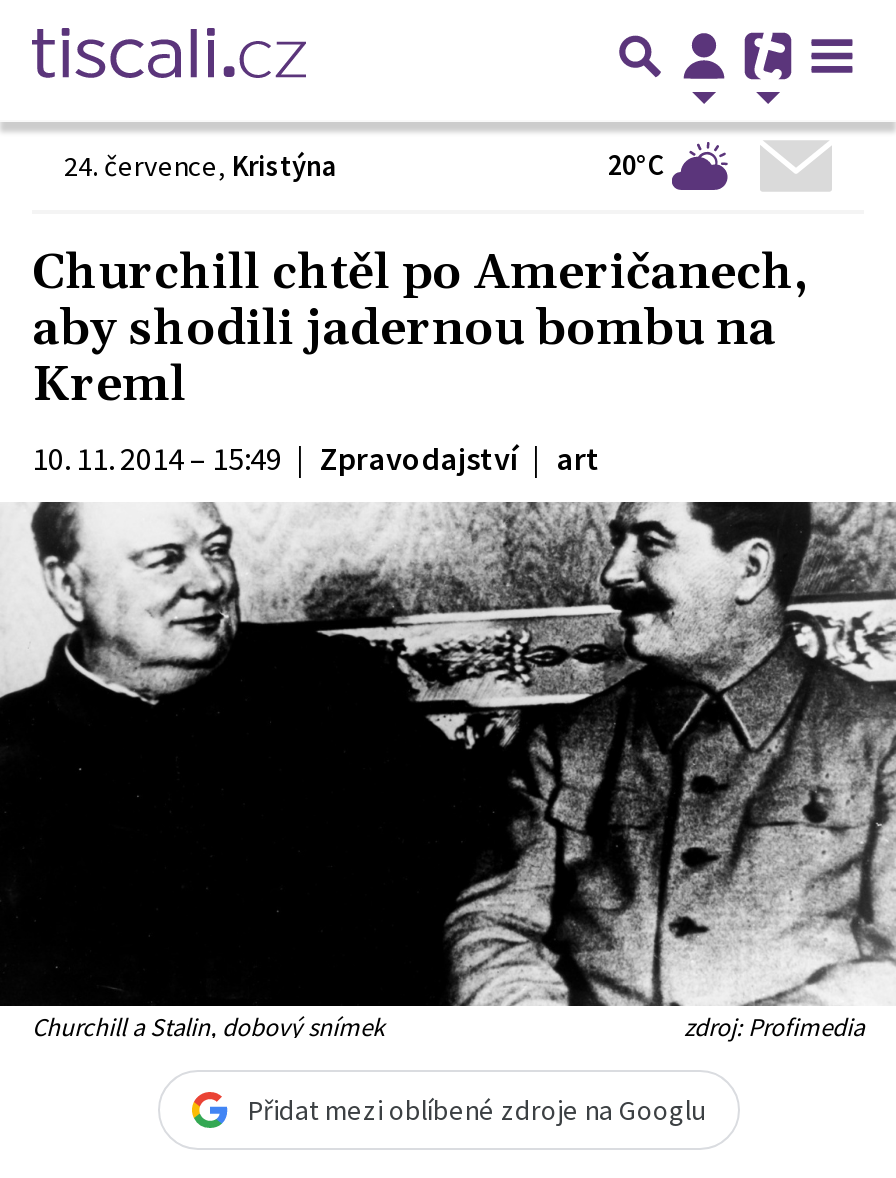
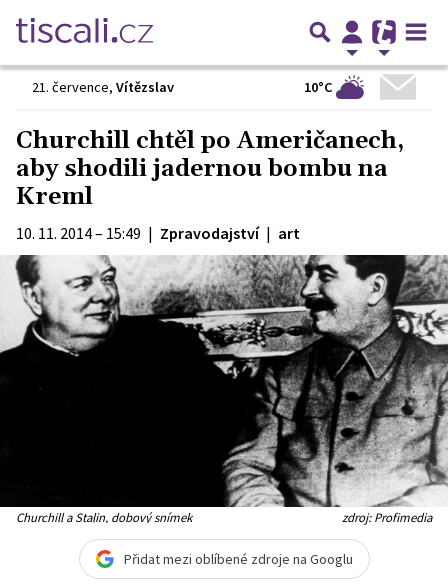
- 24. července, Kristýna
- 20°C
+ 21. července, Vítězslav
+ 10°C
